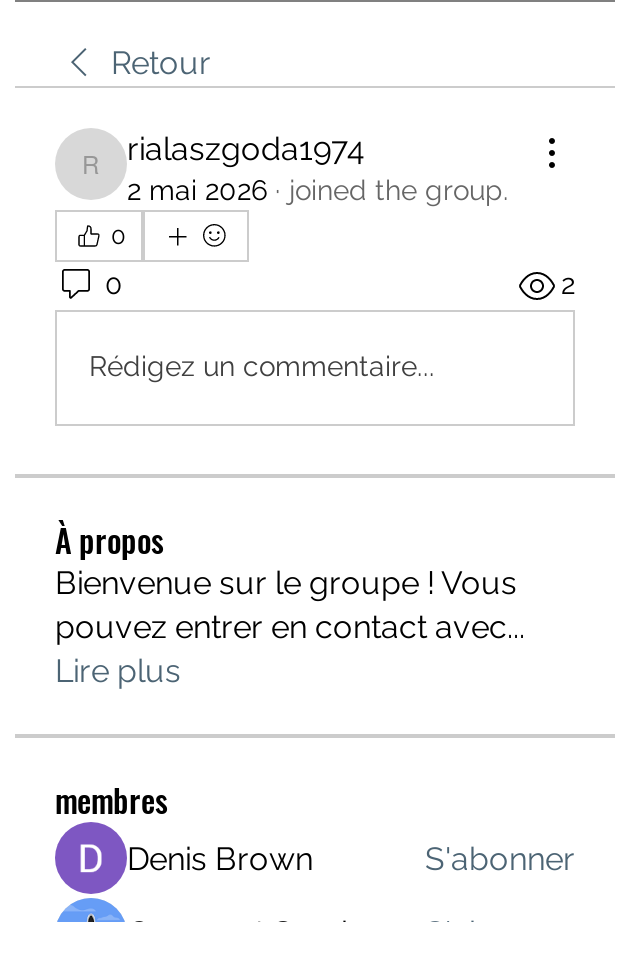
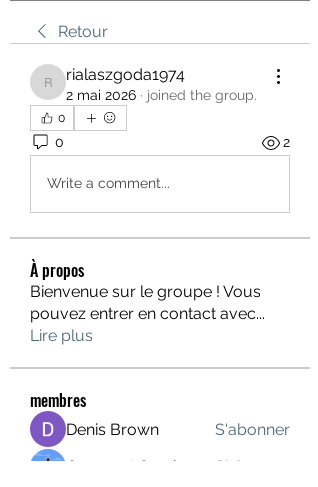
- Rédigez un commentaire...
+ Write a comment...
